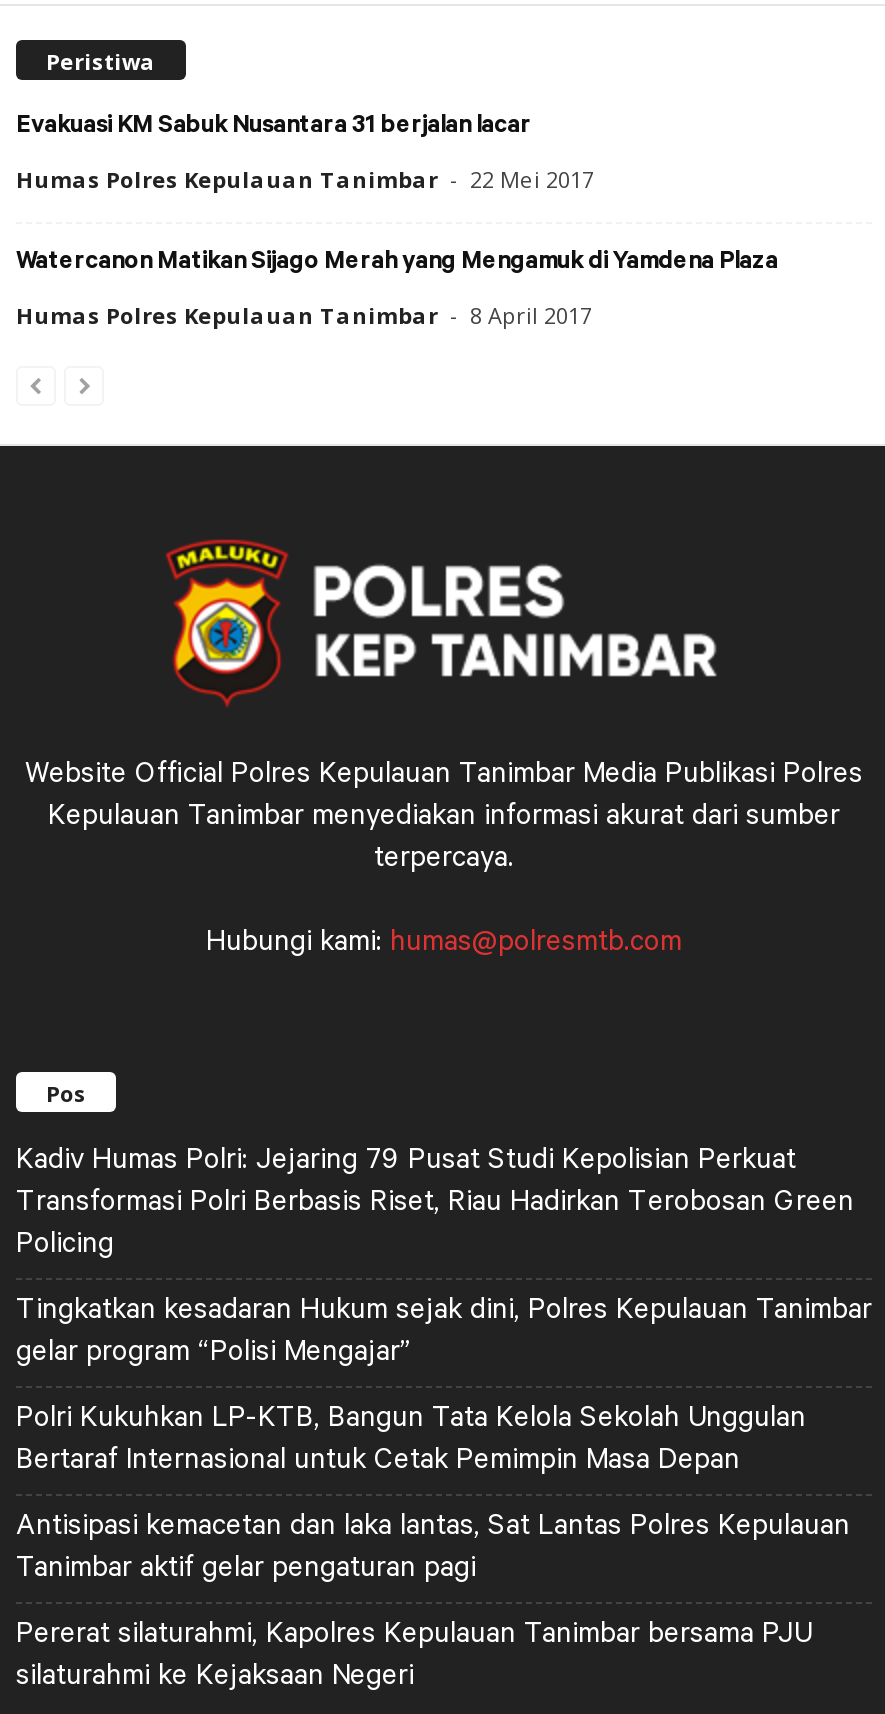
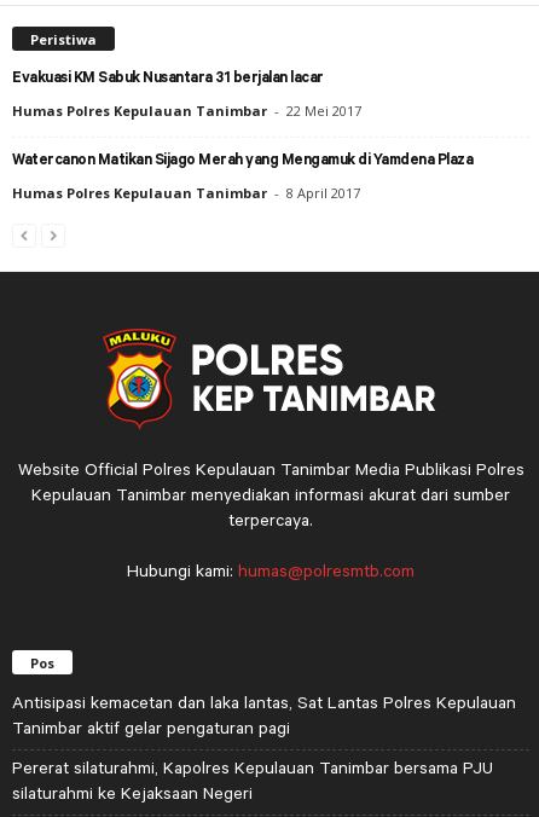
- Kadiv Humas Polri: Jejaring 79 Pusat Studi Kepolisian Perkuat
- Transformasi Polri Berbasis Riset, Riau Hadirkan Terobosan Green
- Policing
- Tingkatkan kesadaran Hukum sejak dini, Polres Kepulauan Tanimbar
- gelar program “Polisi Mengajar”
- Polri Kukuhkan LP-KTB, Bangun Tata Kelola Sekolah Unggulan
- Bertaraf Internasional untuk Cetak Pemimpin Masa Depan
